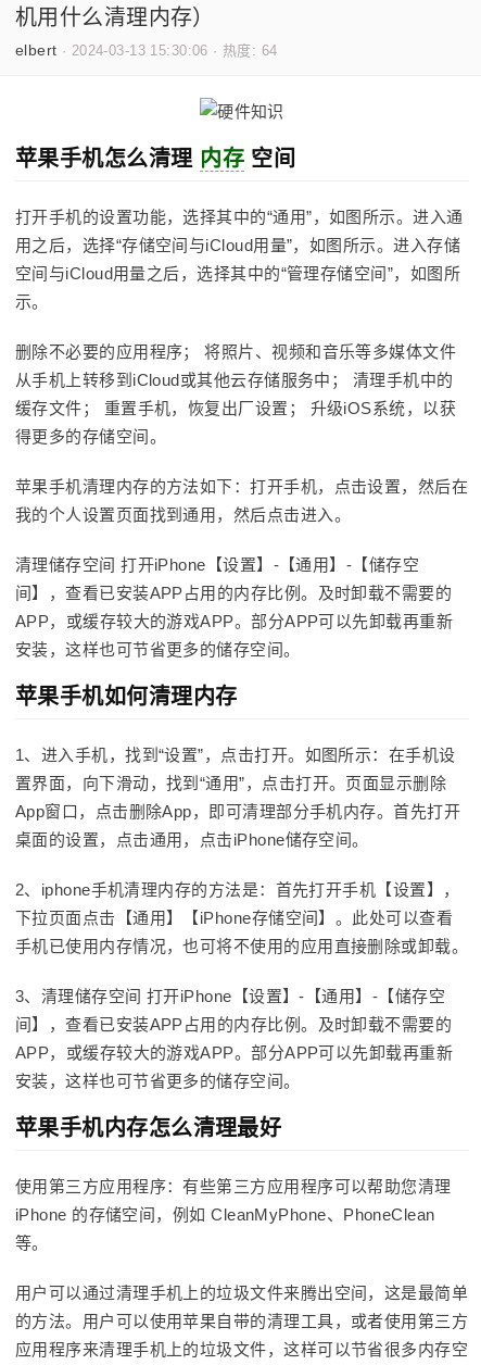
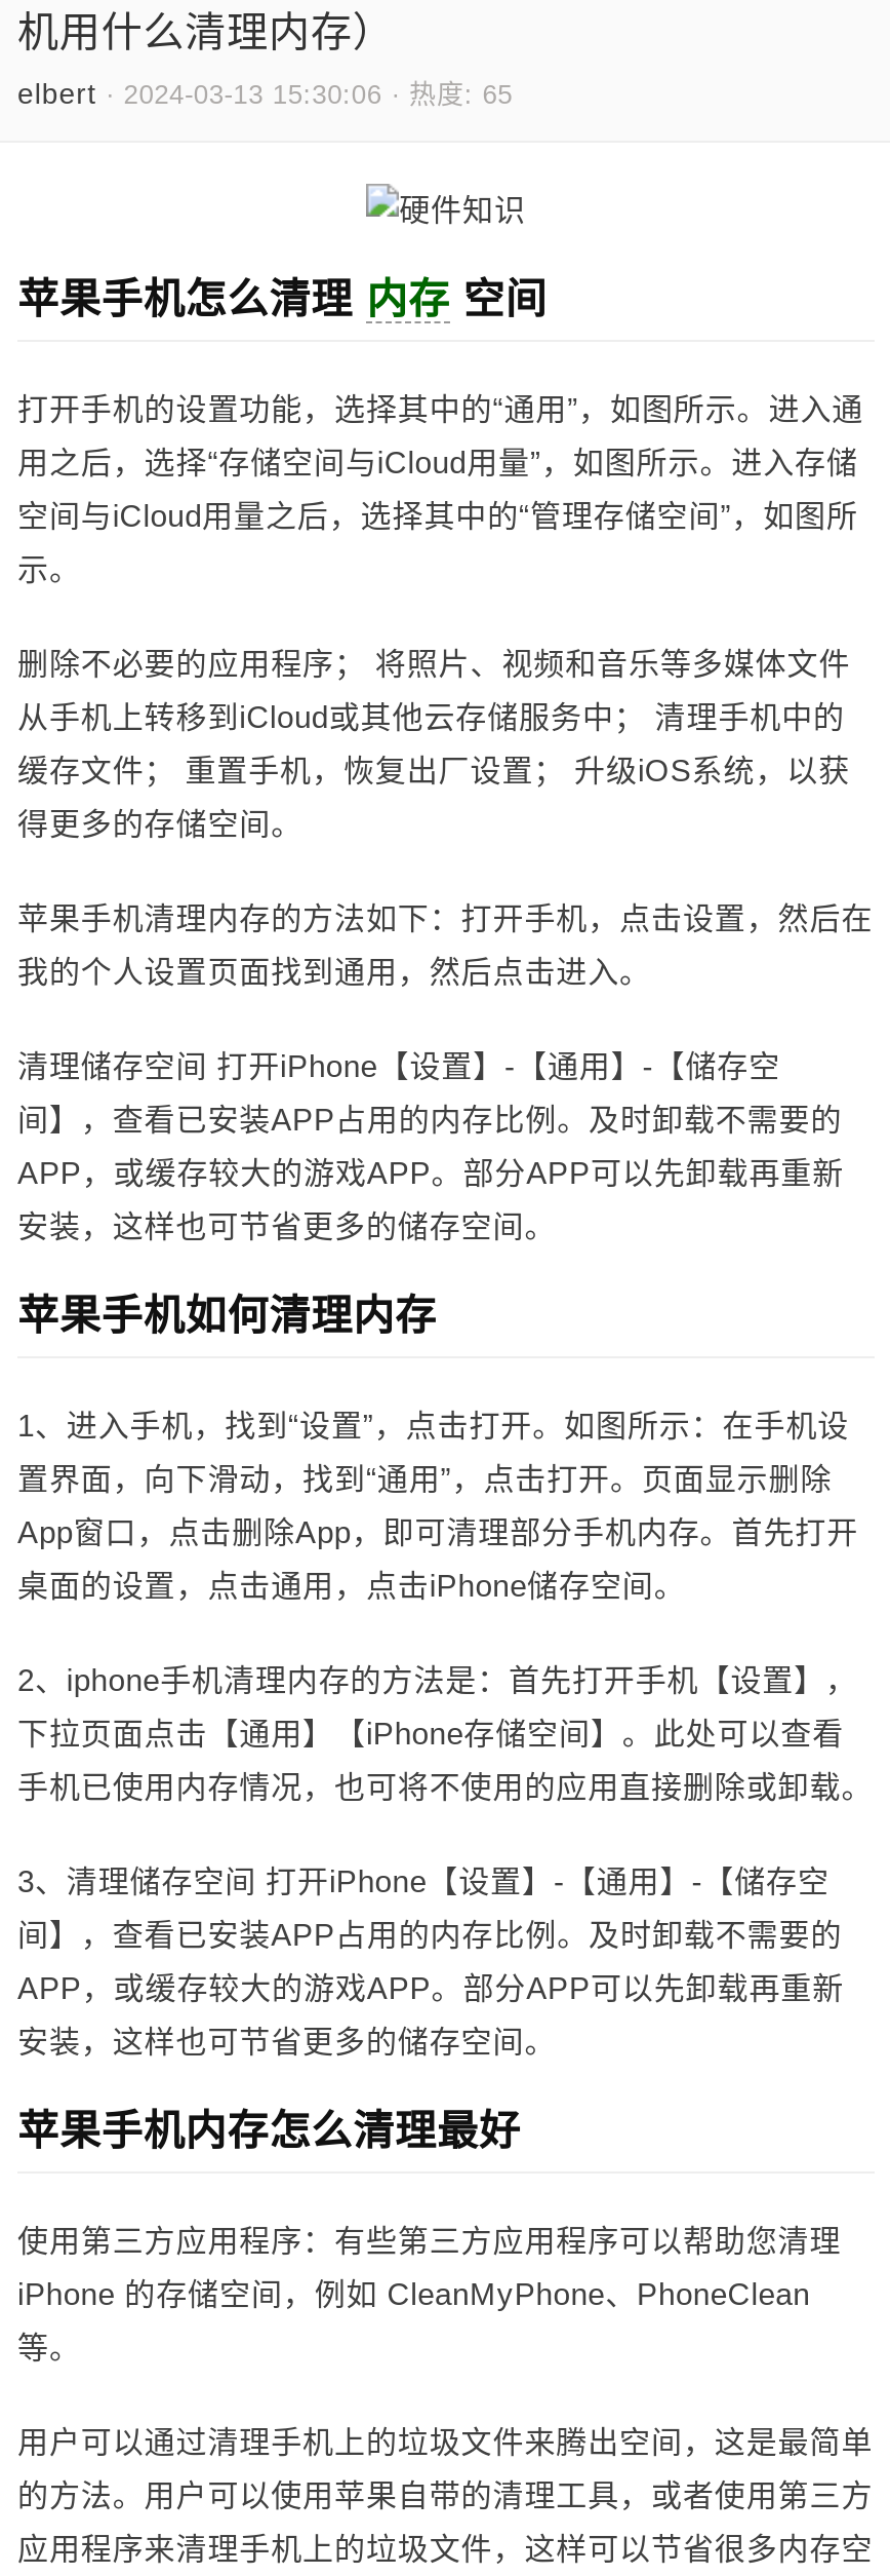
- elbert · 2024-03-13 15:30:06 ·热度: 64
+ elbert · 2024-03-13 15:30:06 ·热度: 65
